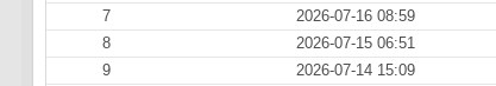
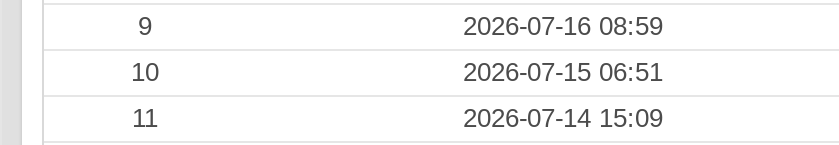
- 7
+ 9

- 8
+ 10

- 9
+ 11
